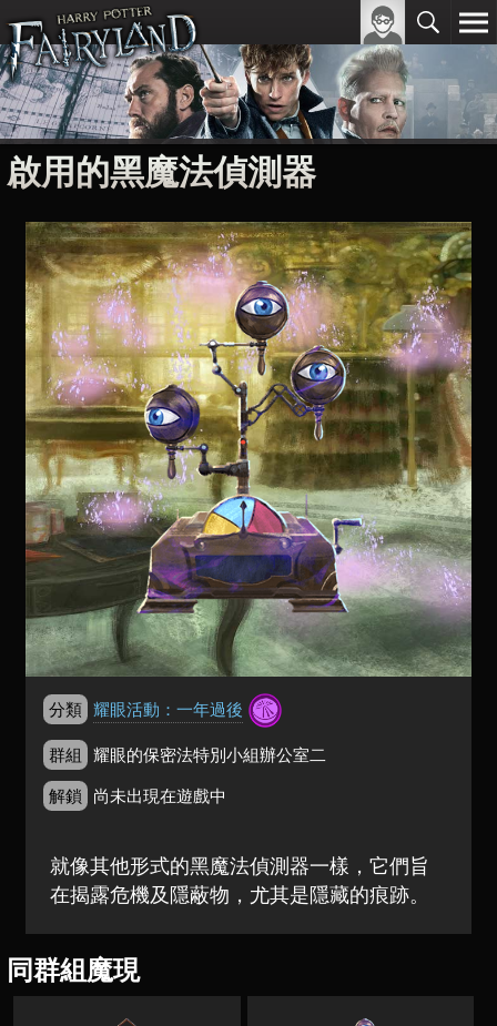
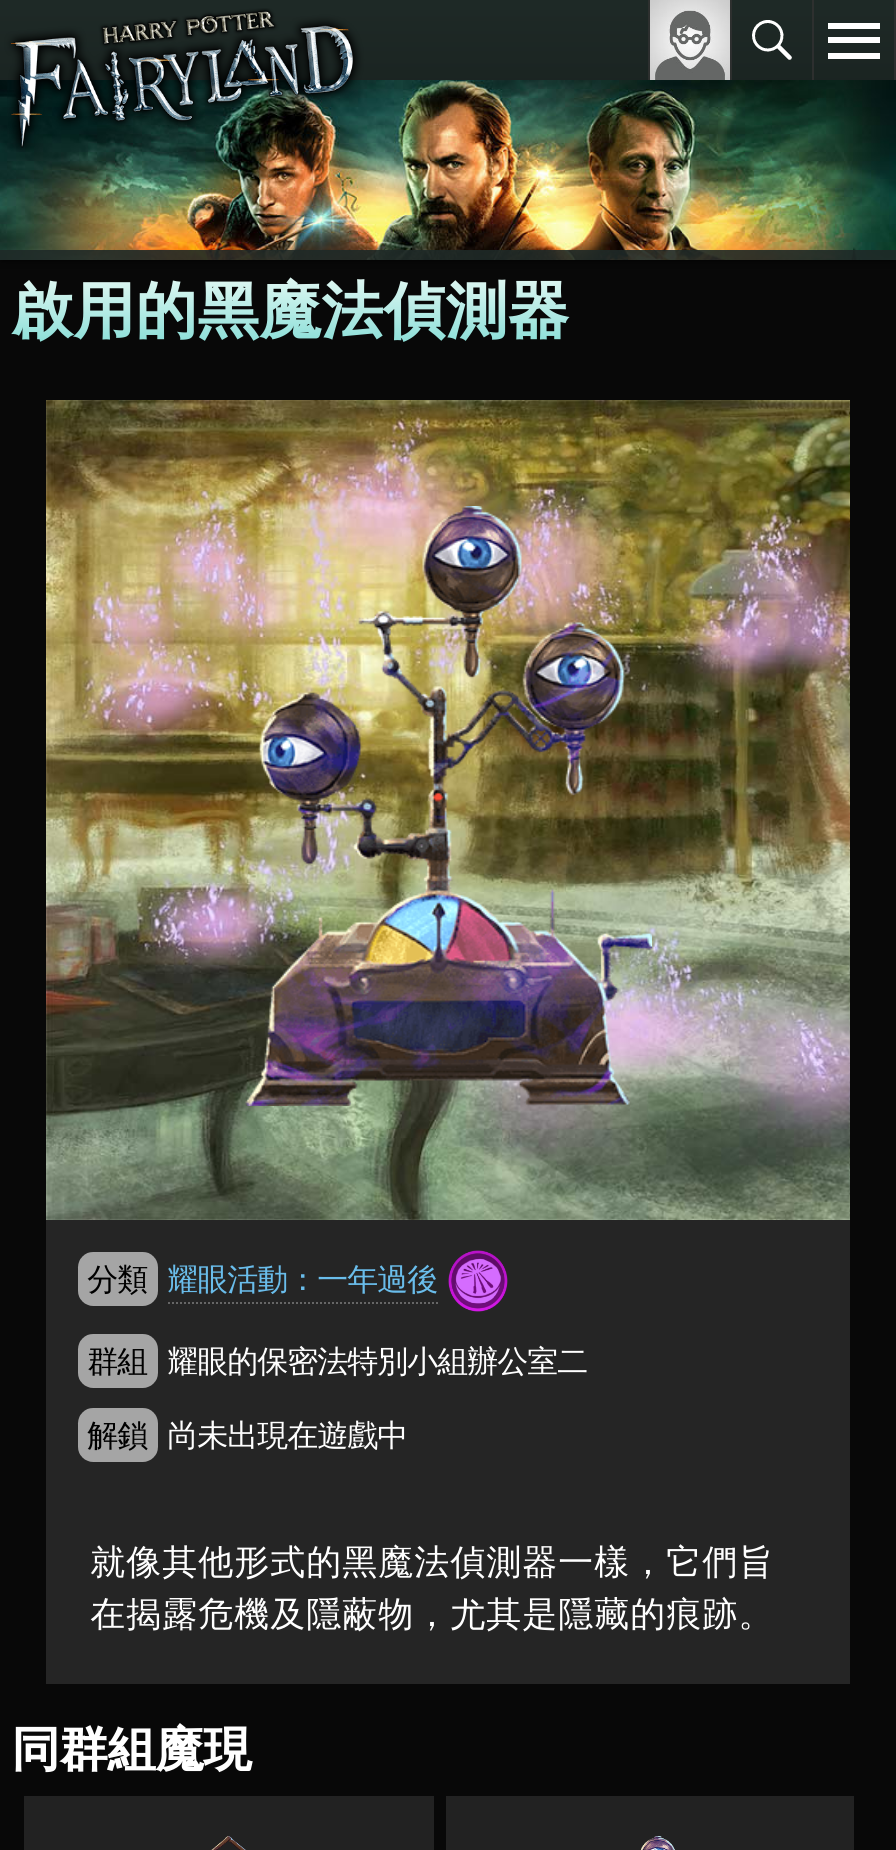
- [image]
+ [image]
